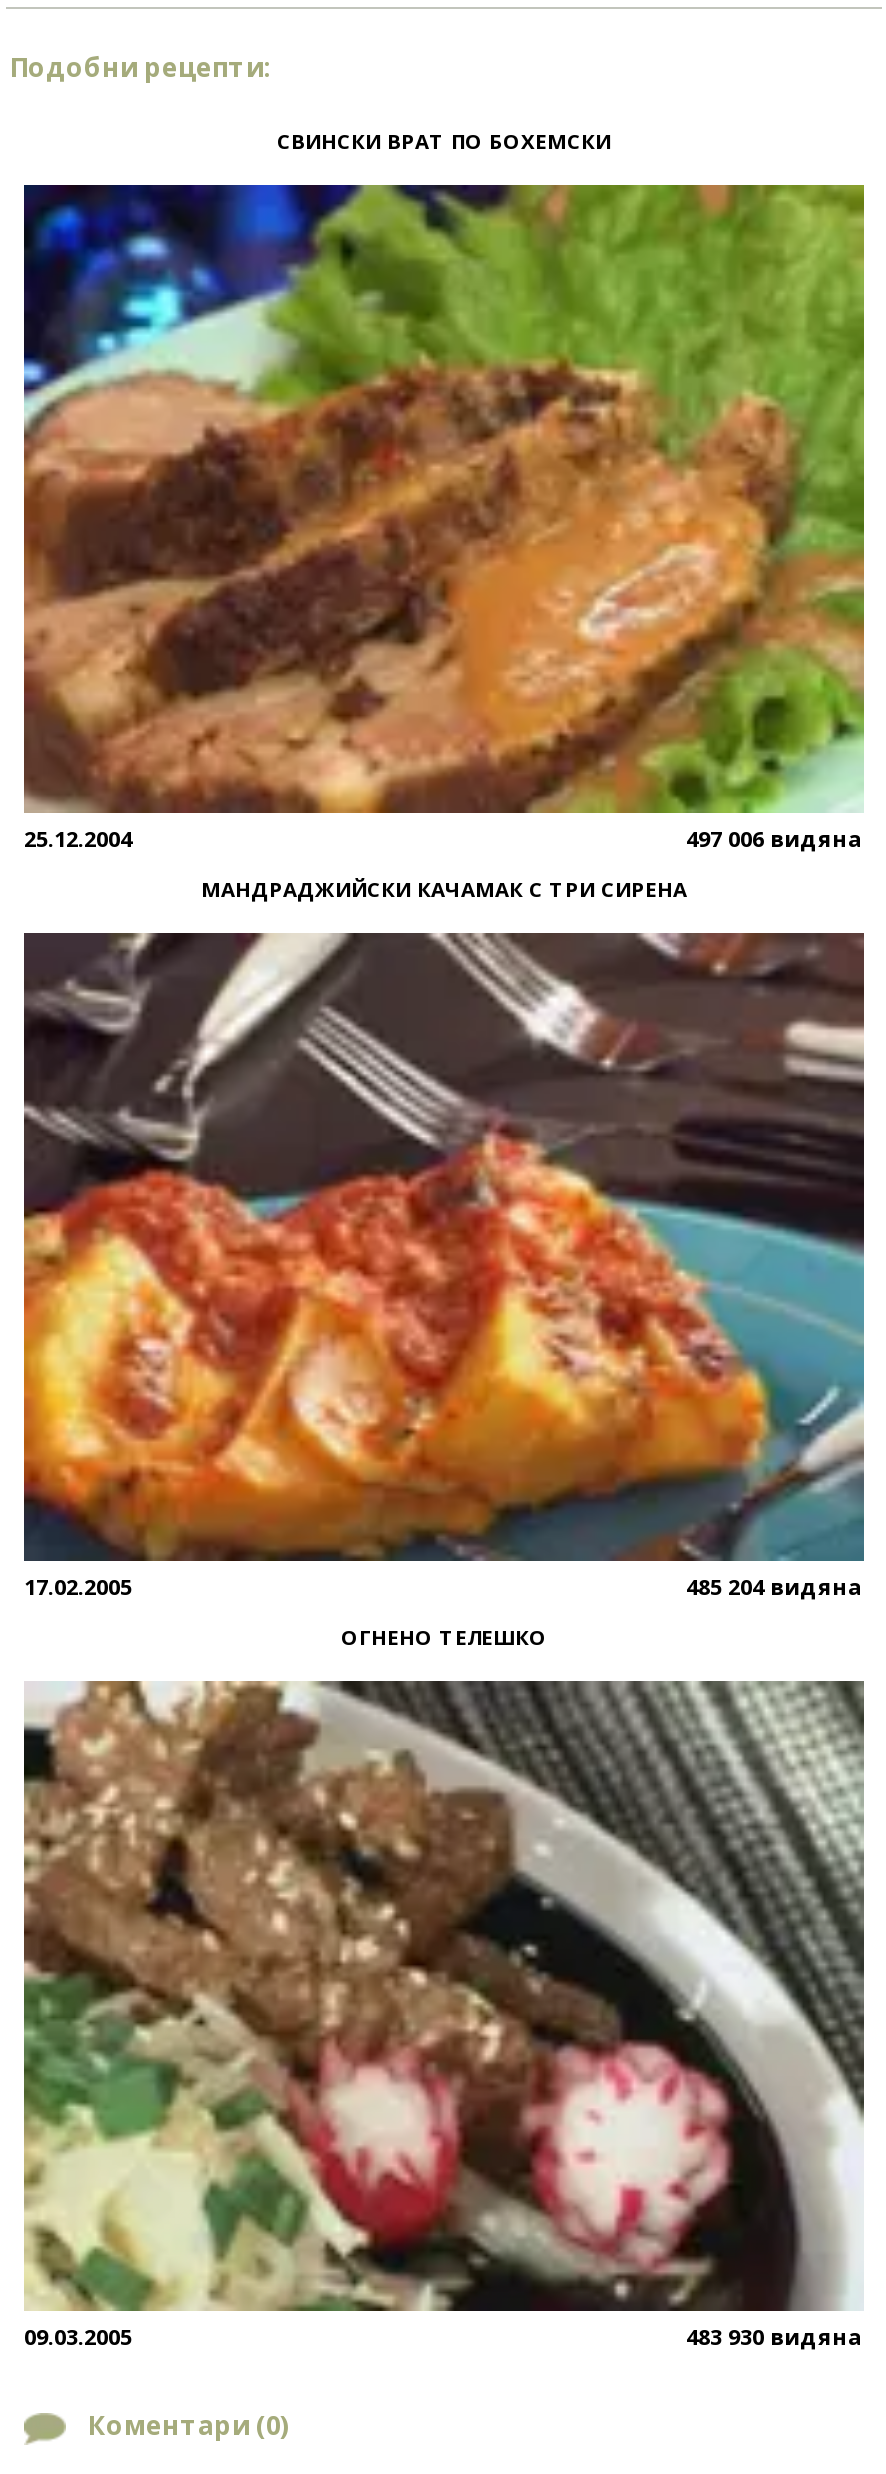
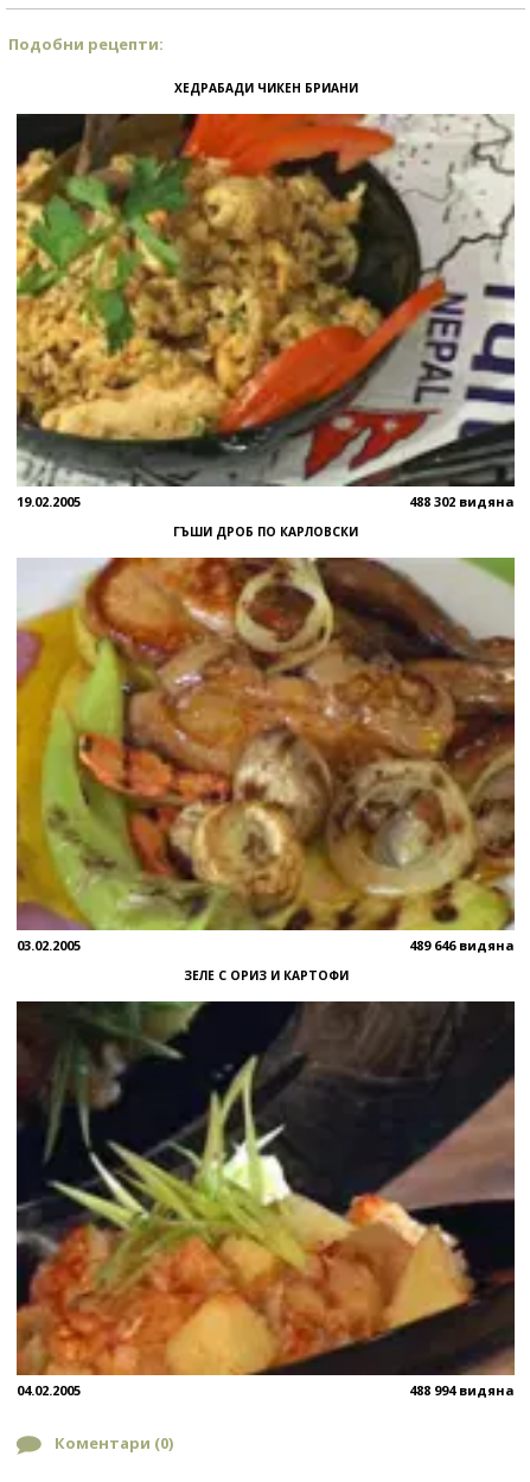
- СВИНСКИ ВРАТ ПО БОХЕМСКИ
+ ХЕДРАБАДИ ЧИКЕН БРИАНИ

- [image]
- 25.12.2004
- 497 006 видяна
+ [image]
+ 19.02.2005
+ 488 302 видяна

- МАНДРАДЖИЙСКИ КАЧАМАК С ТРИ СИРЕНА
+ ГЪШИ ДРОБ ПО КАРЛОВСКИ

- [image]
- 17.02.2005
- 485 204 видяна
+ [image]
+ 03.02.2005
+ 489 646 видяна

- ОГНЕНО ТЕЛЕШКО
+ ЗЕЛЕ С ОРИЗ И КАРТОФИ

- [image]
- 09.03.2005
- 483 930 видяна
+ [image]
+ 04.02.2005
+ 488 994 видяна
